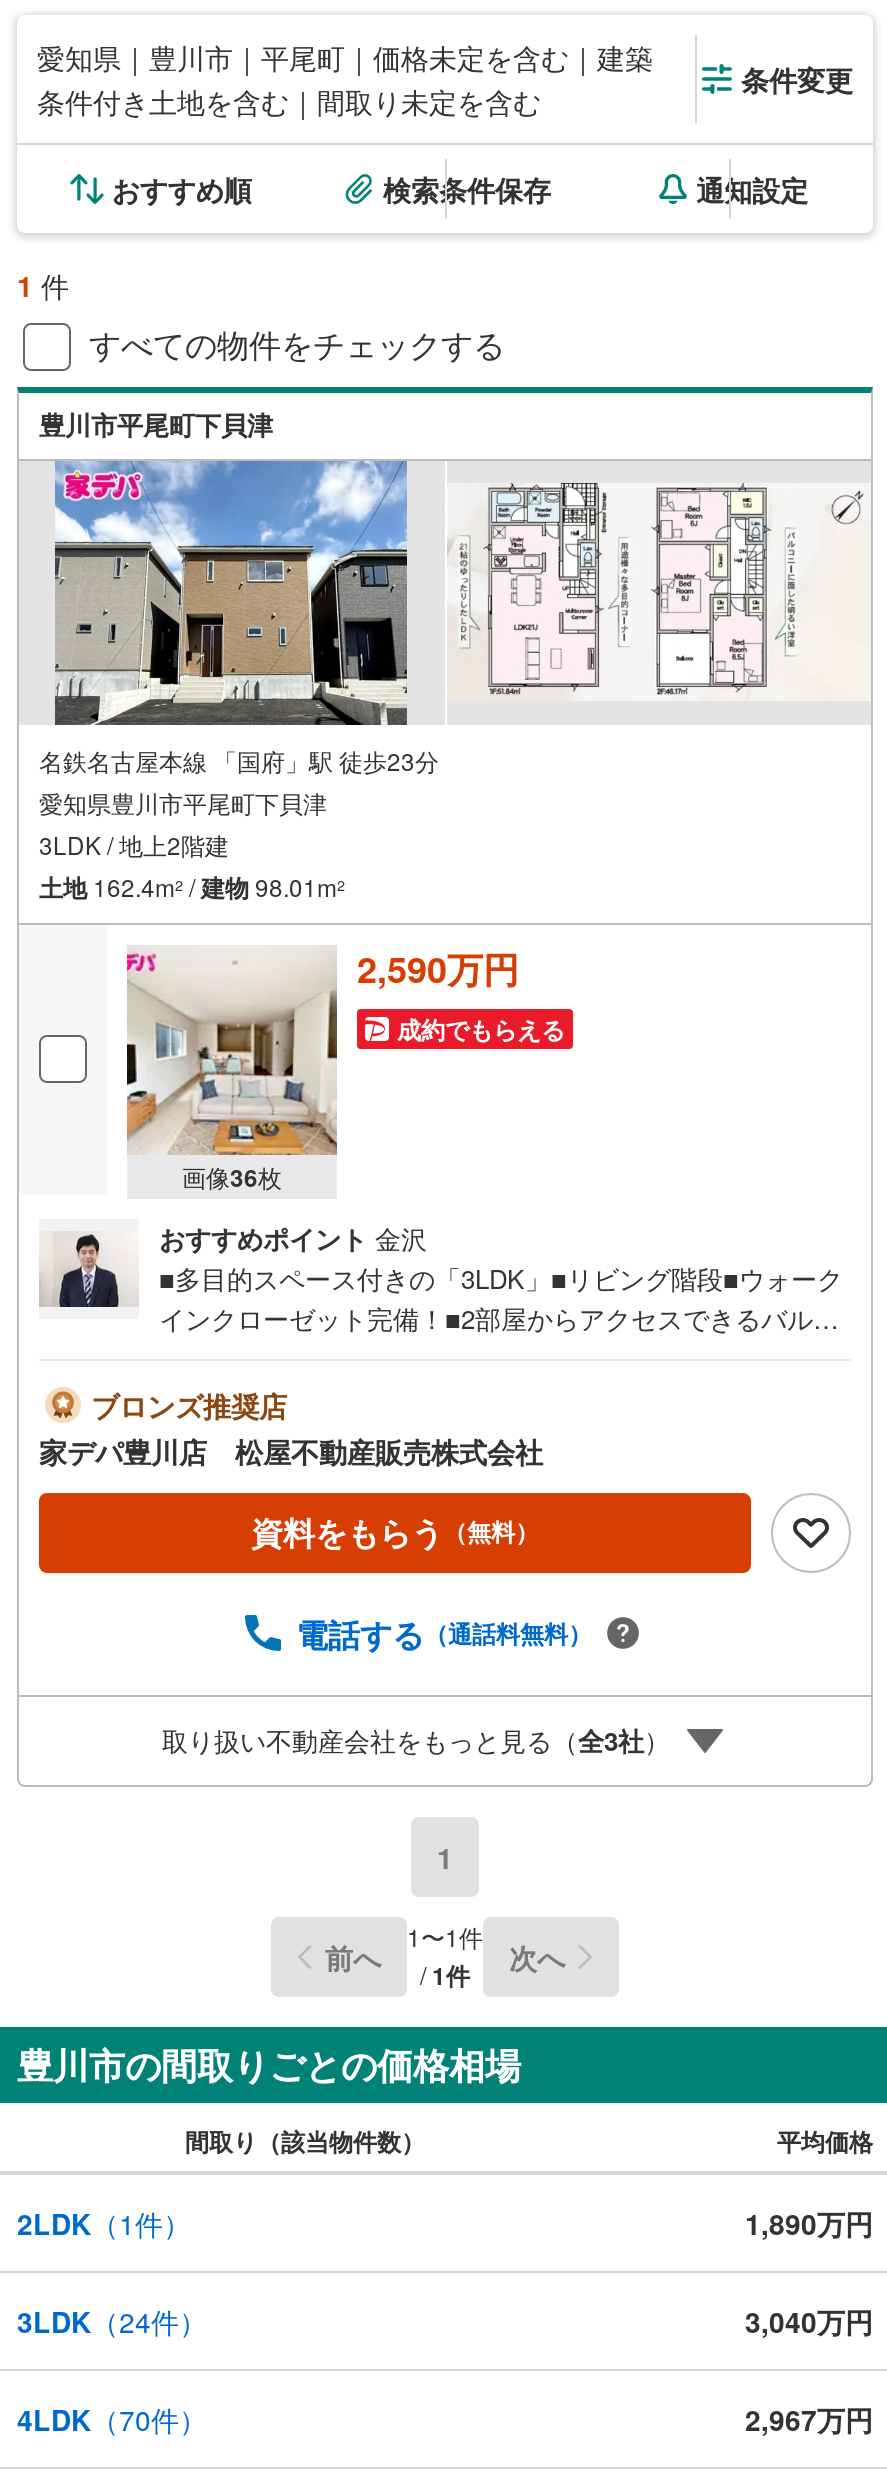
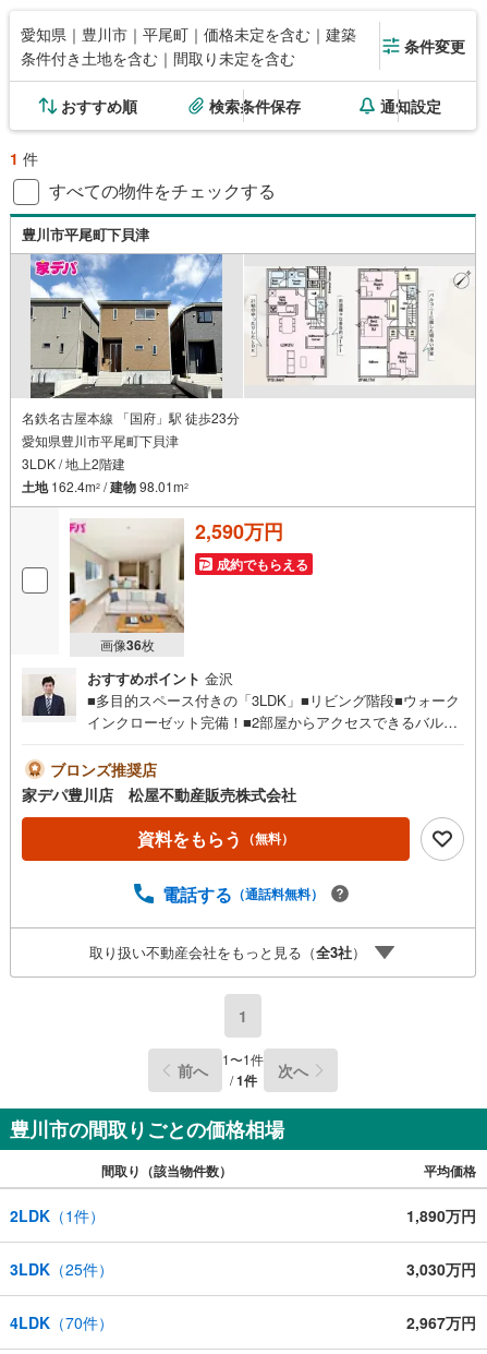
- 3LDK（24件）
+ 3LDK（25件）

- 3,040万円
+ 3,030万円
